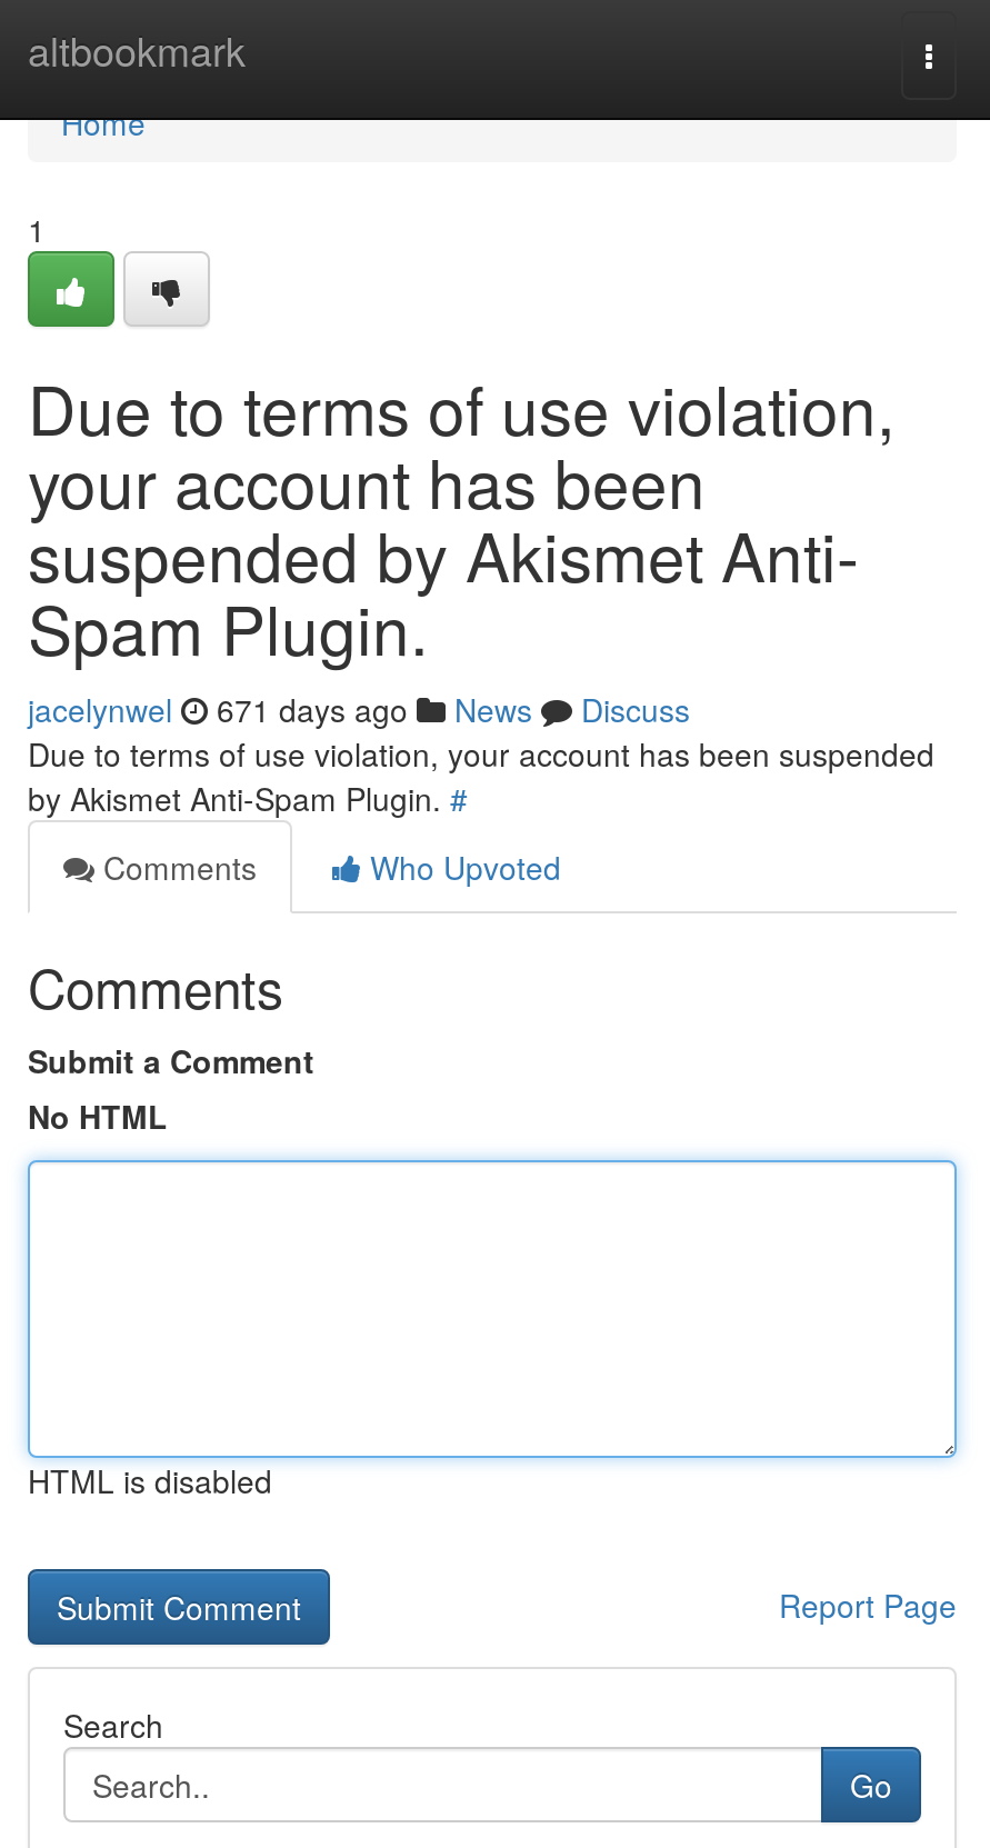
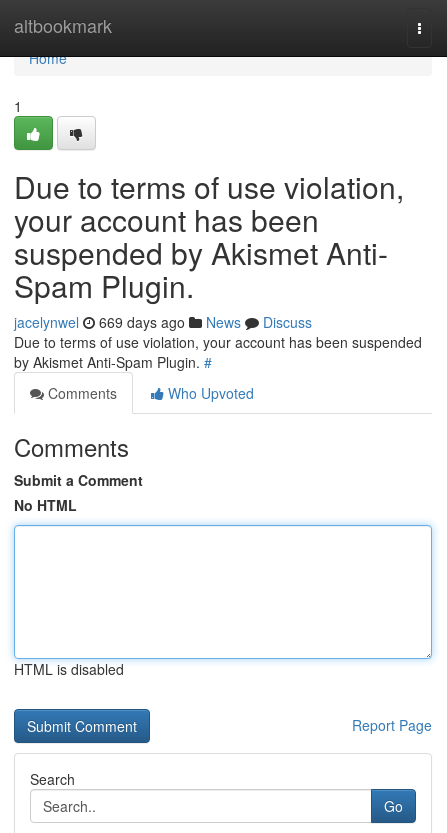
- jacelynwel 671 days ago News Discuss
+ jacelynwel 669 days ago News Discuss
